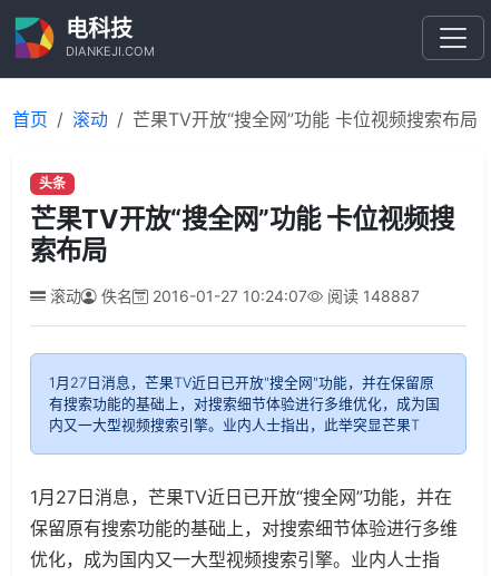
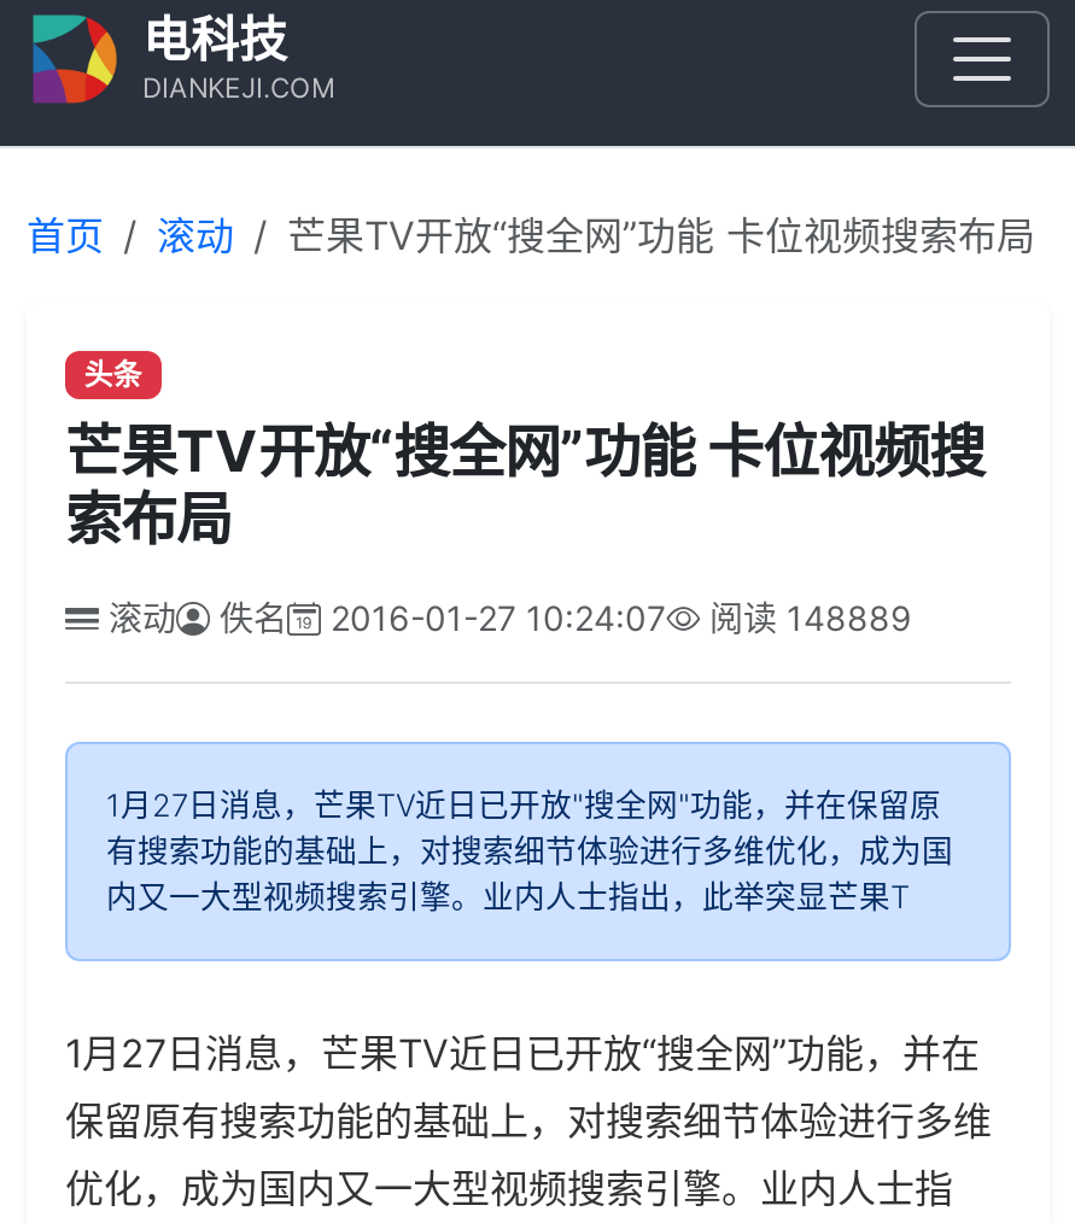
- 滚动 佚名 2016-01-27 10:24:07 阅读148887
+ 滚动 佚名 2016-01-27 10:24:07 阅读148889
